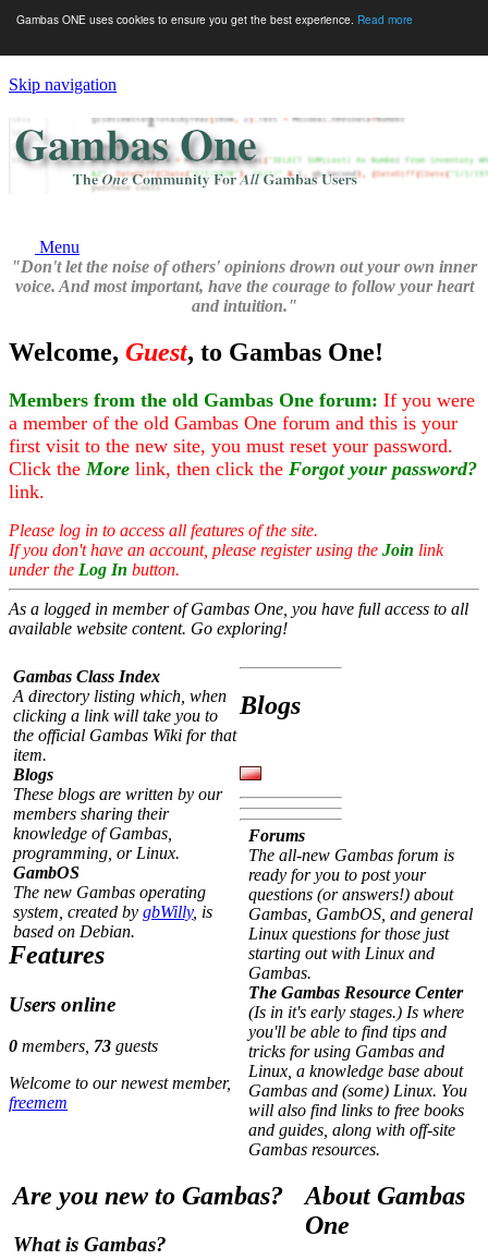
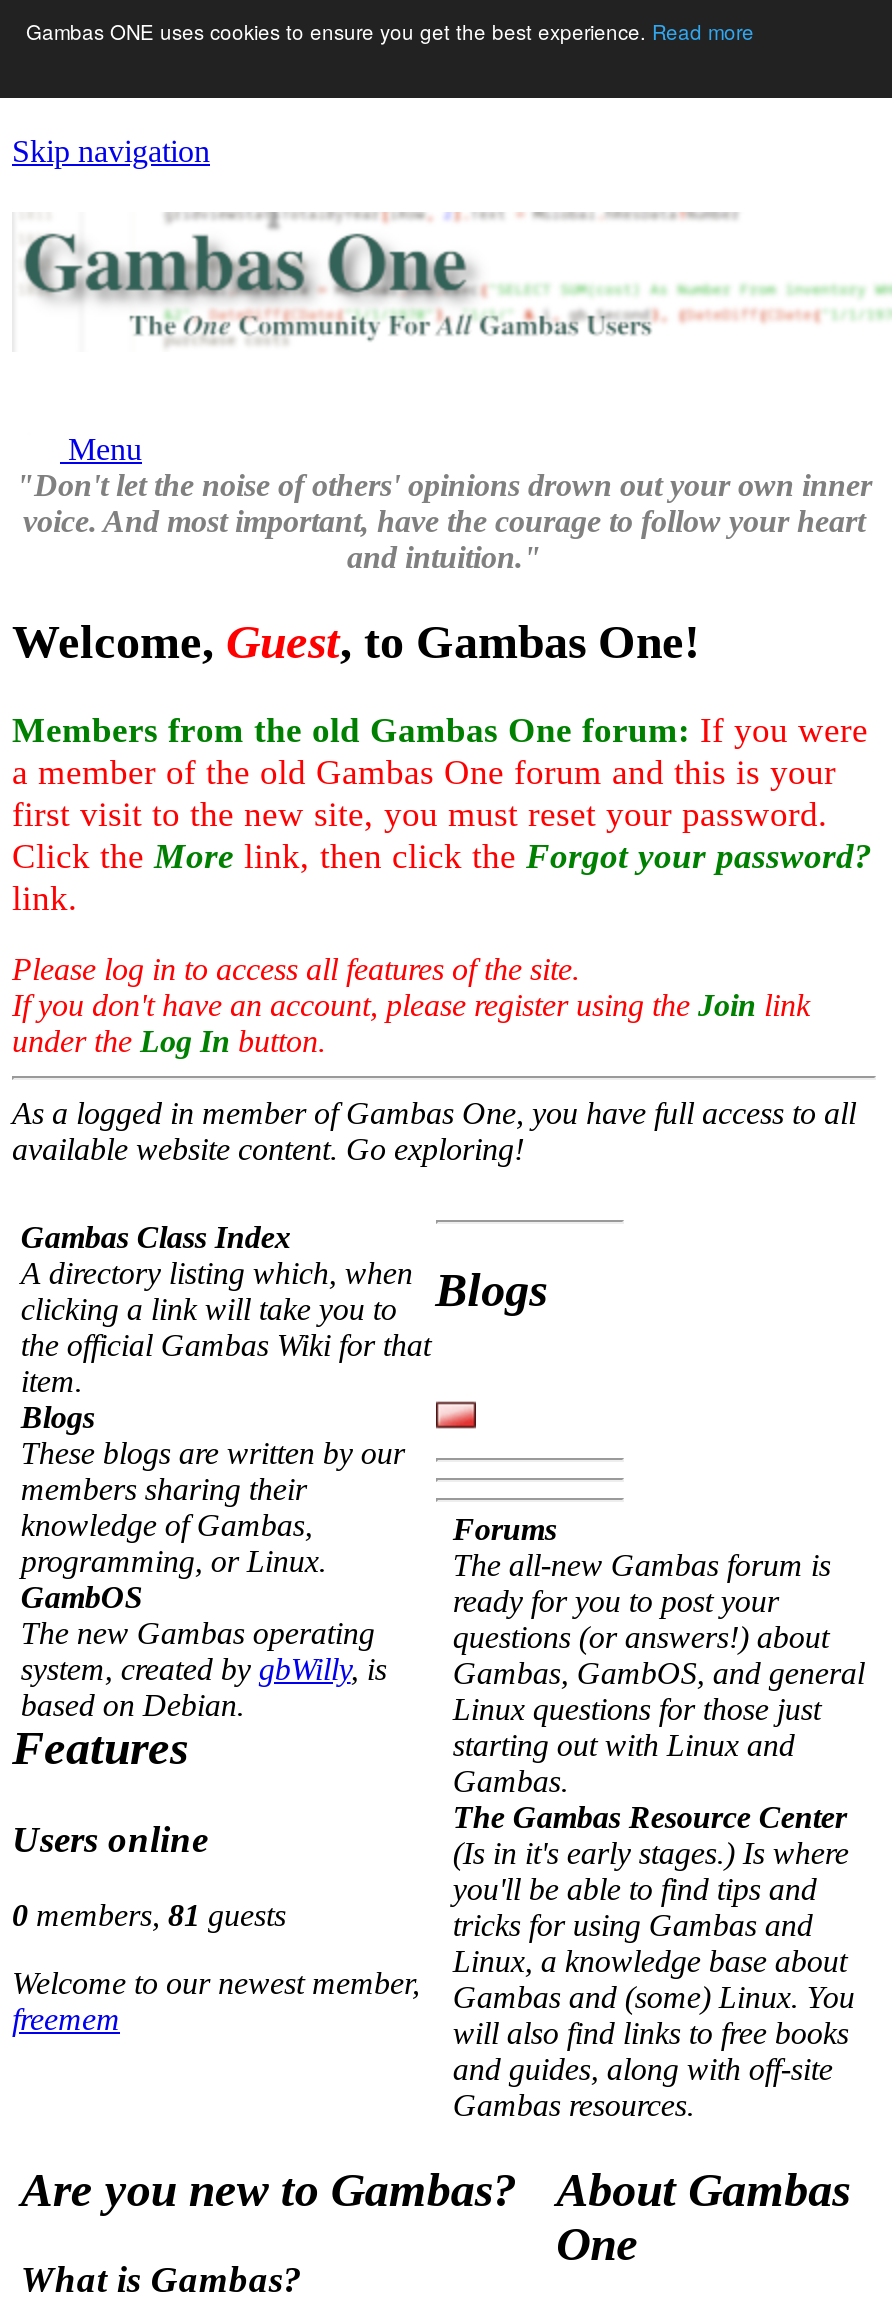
- 0 members, 73 guests
+ 0 members, 81 guests
